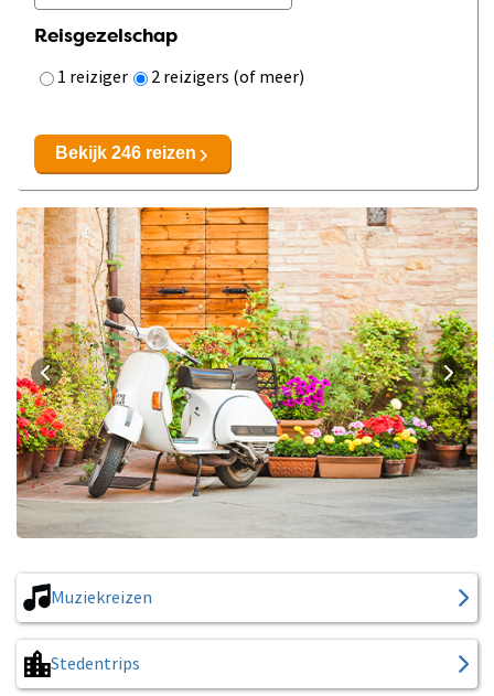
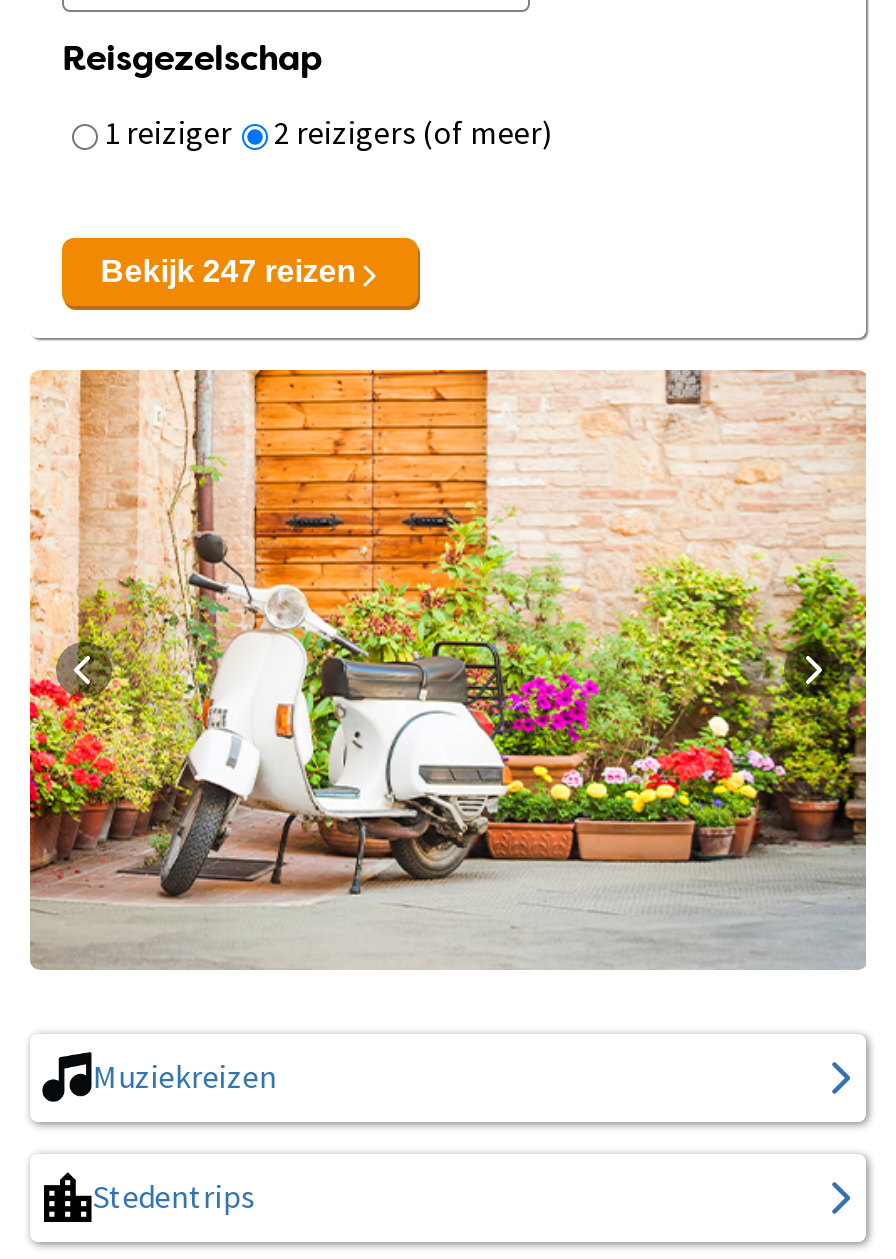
- Bekijk 246 reizen
+ Bekijk 247 reizen
